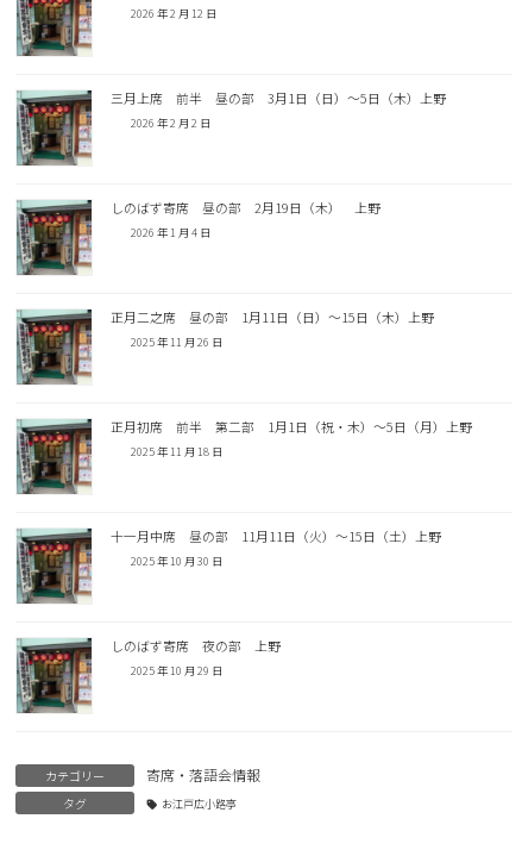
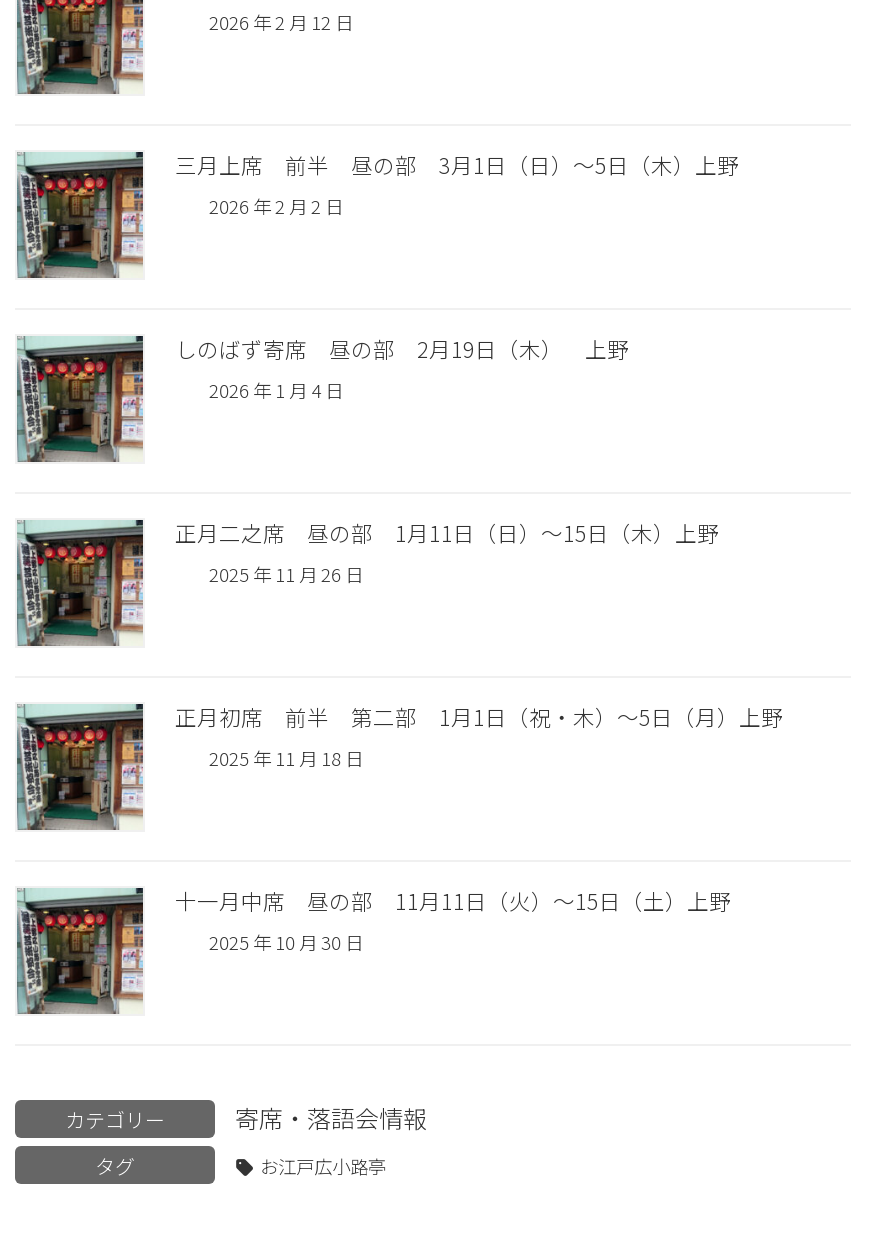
- しのばず寄席 夜の部 上野
- 2025 年 10 月 29 日
